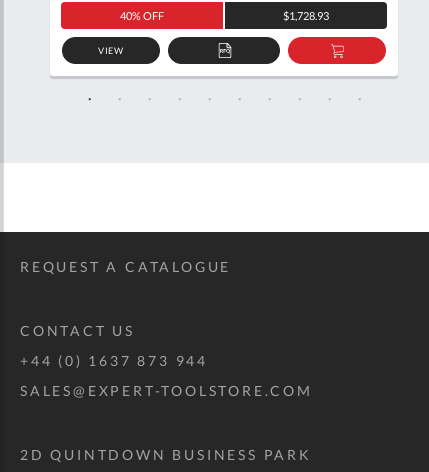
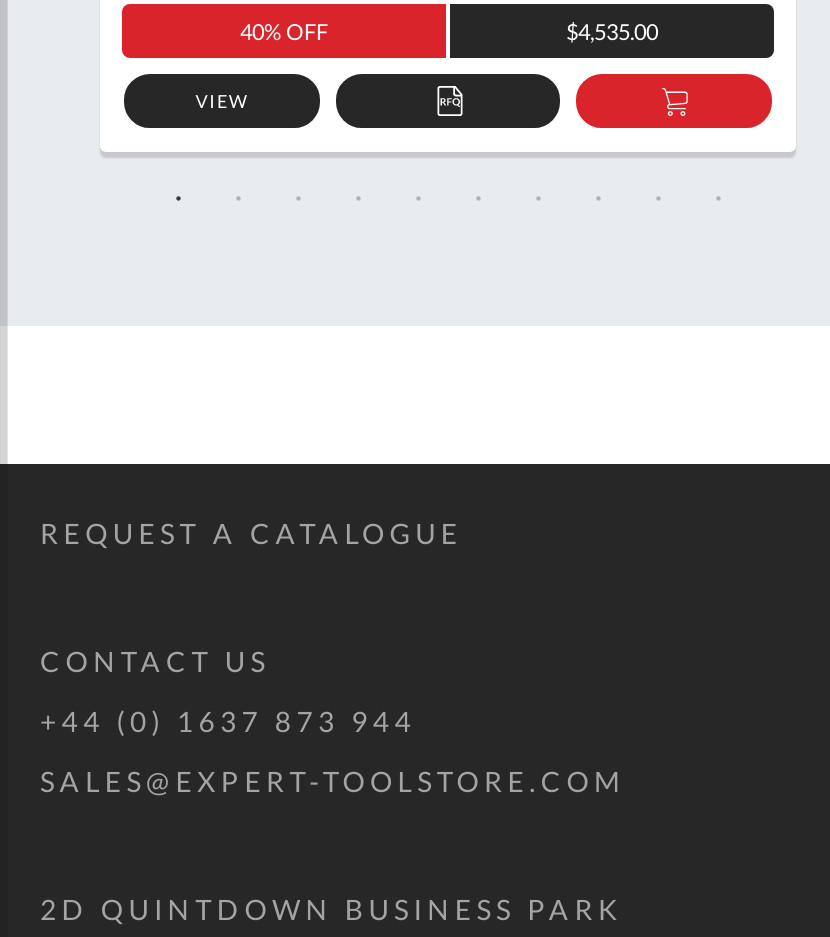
- $1,728.93
+ $4,535.00
